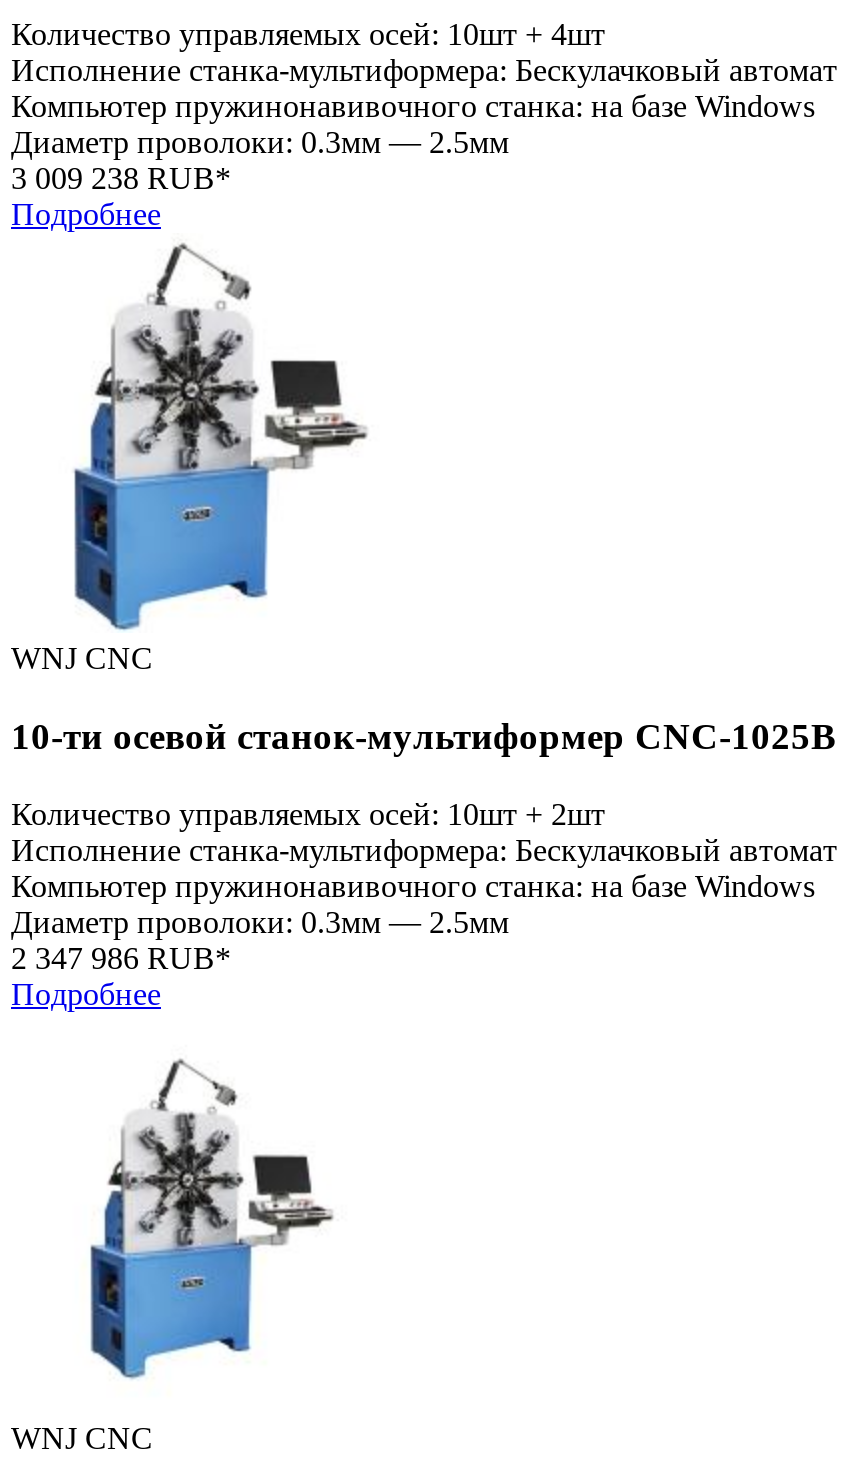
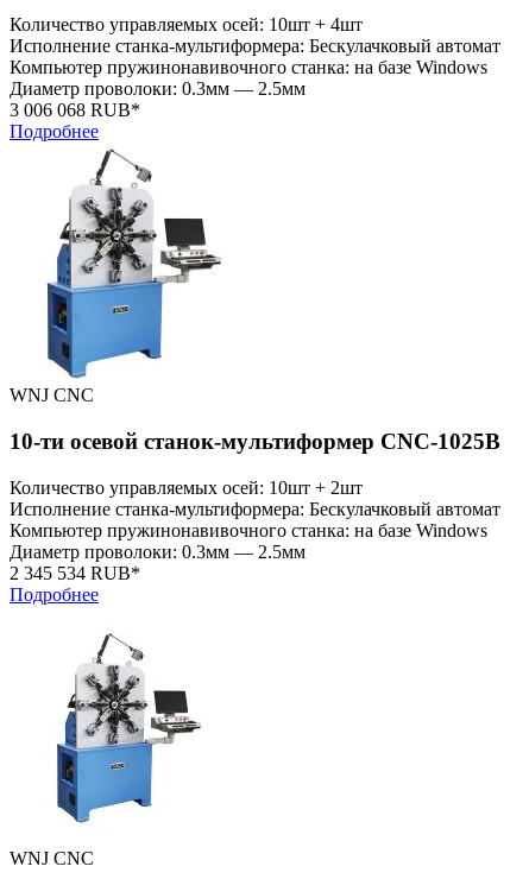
- 3 009 238 RUB*
+ 3 006 068 RUB*

- 2 347 986 RUB*
+ 2 345 534 RUB*
